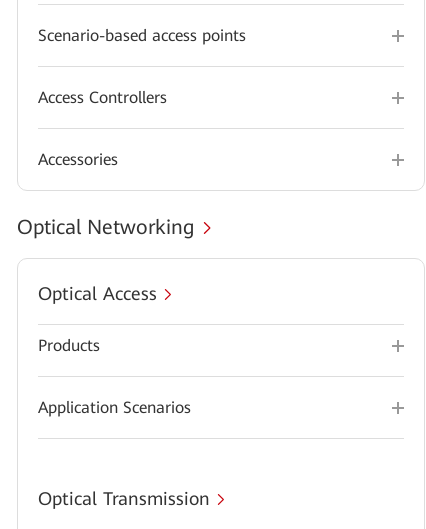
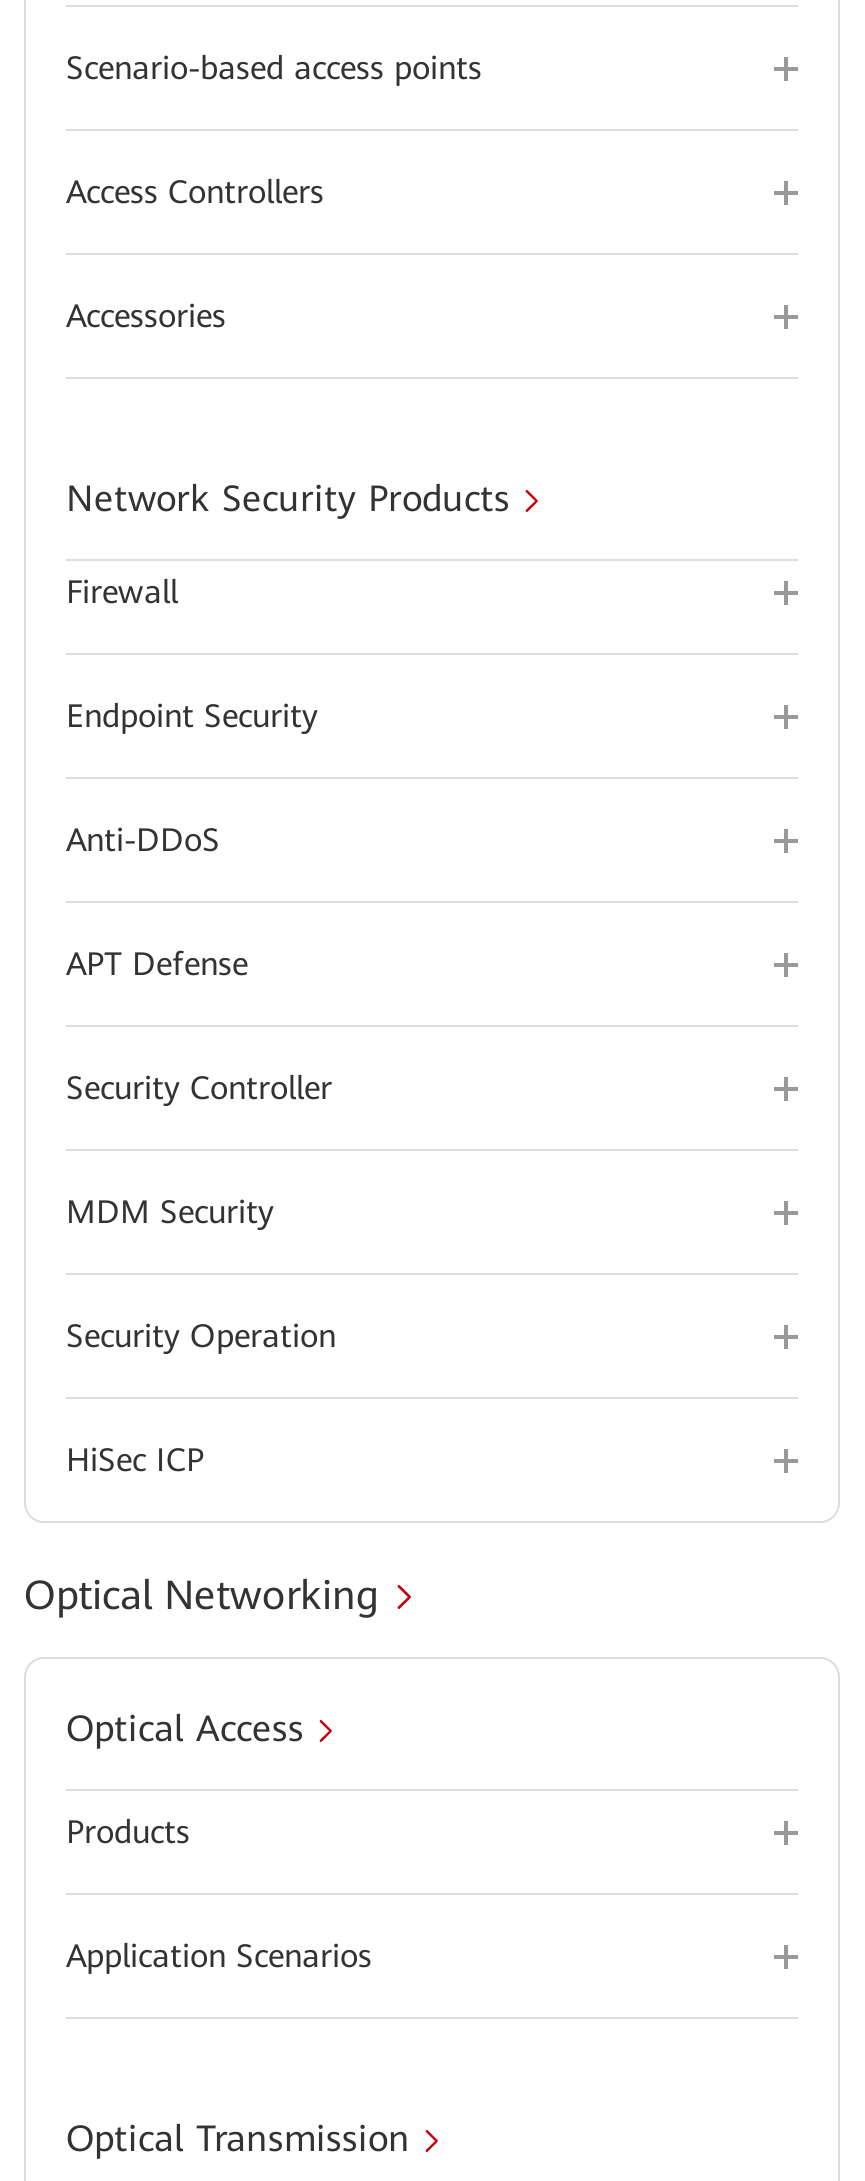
+ Network Security Products
+ Firewall
+ Endpoint Security
+ Anti-DDoS
+ APT Defense
+ Security Controller
+ MDM Security
+ Security Operation
+ HiSec ICP
